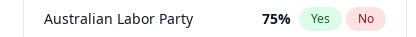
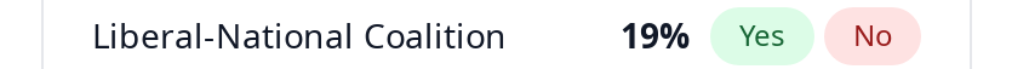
- Australian Labor Party
- 75%
+ Liberal-National Coalition
+ 19%
